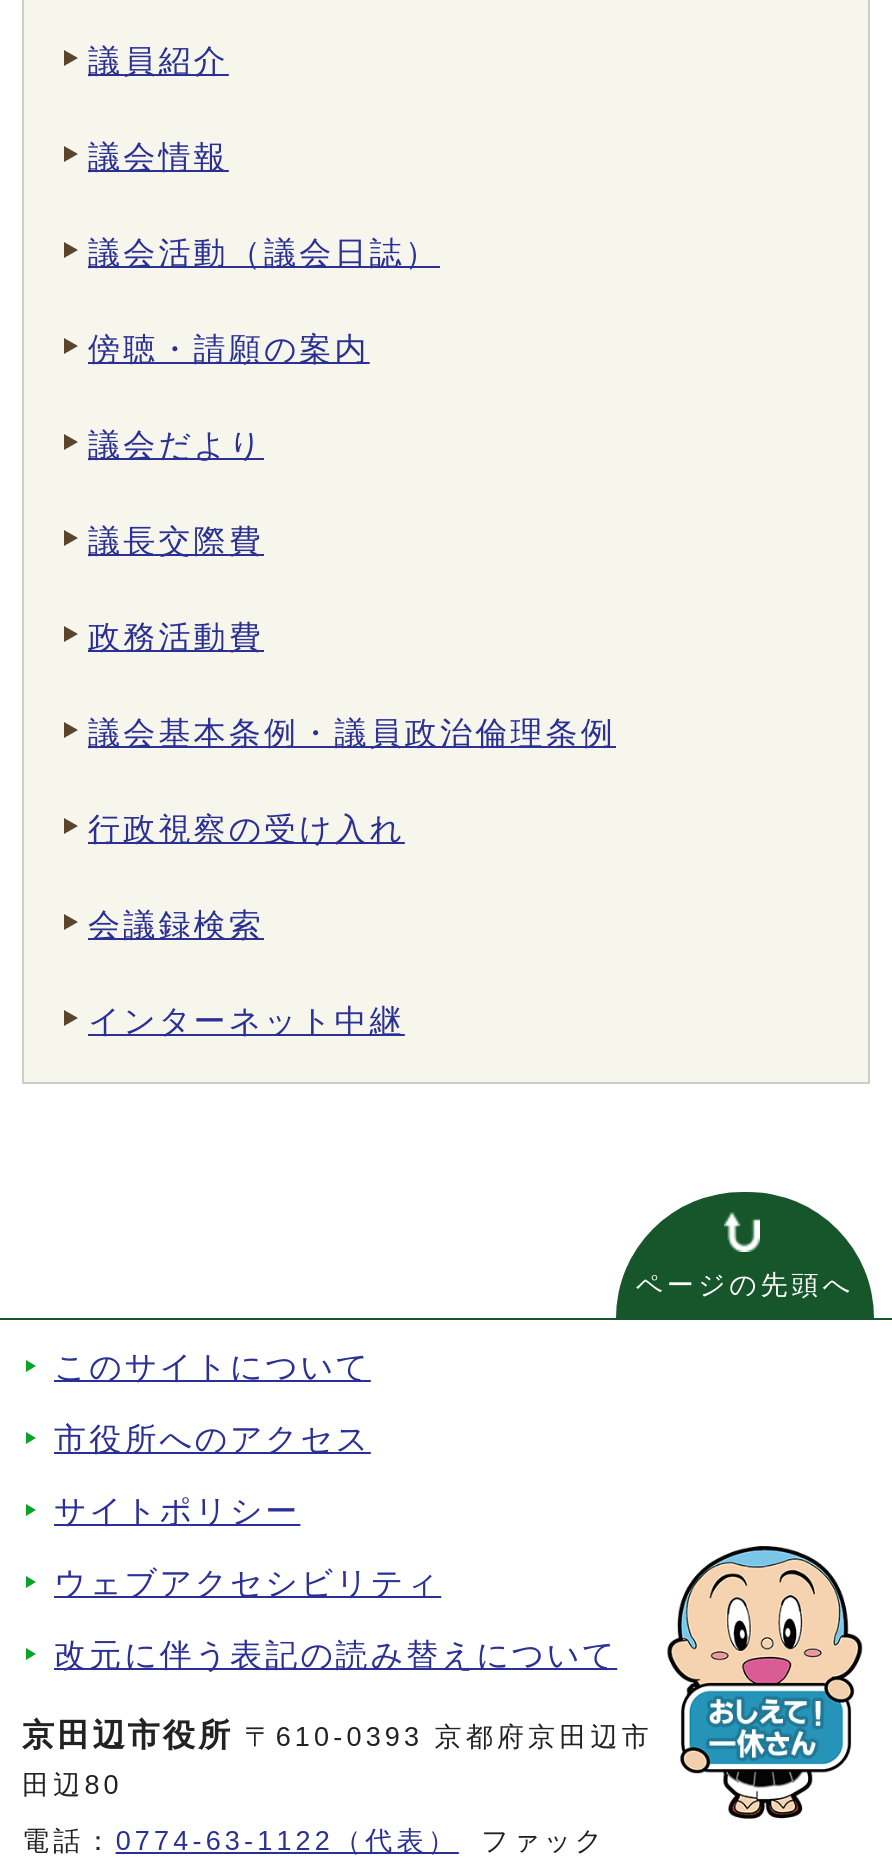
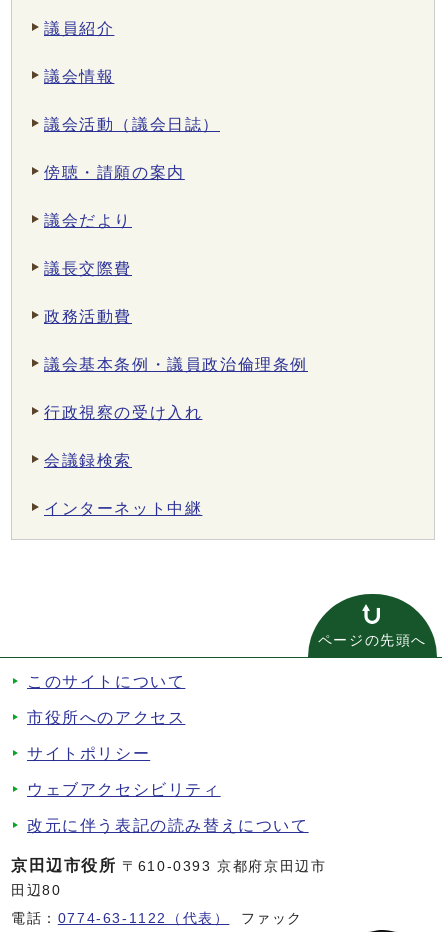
- [image]
